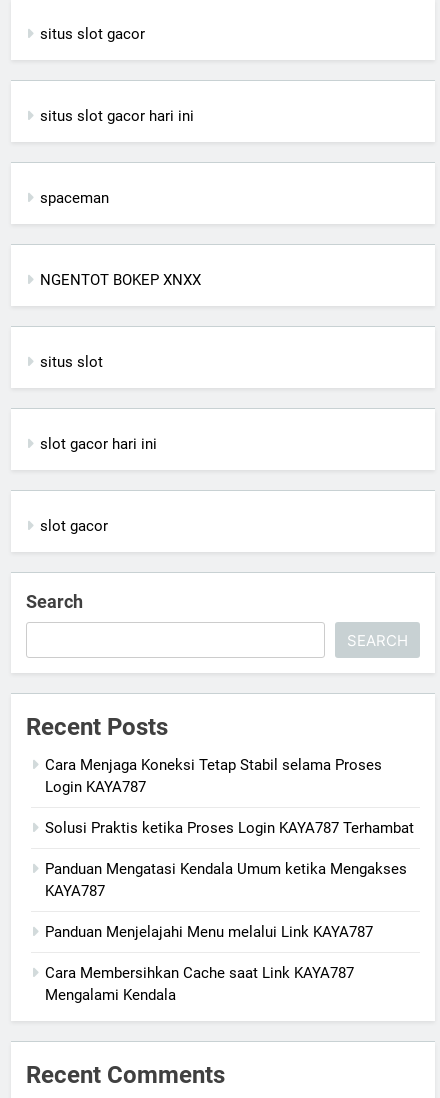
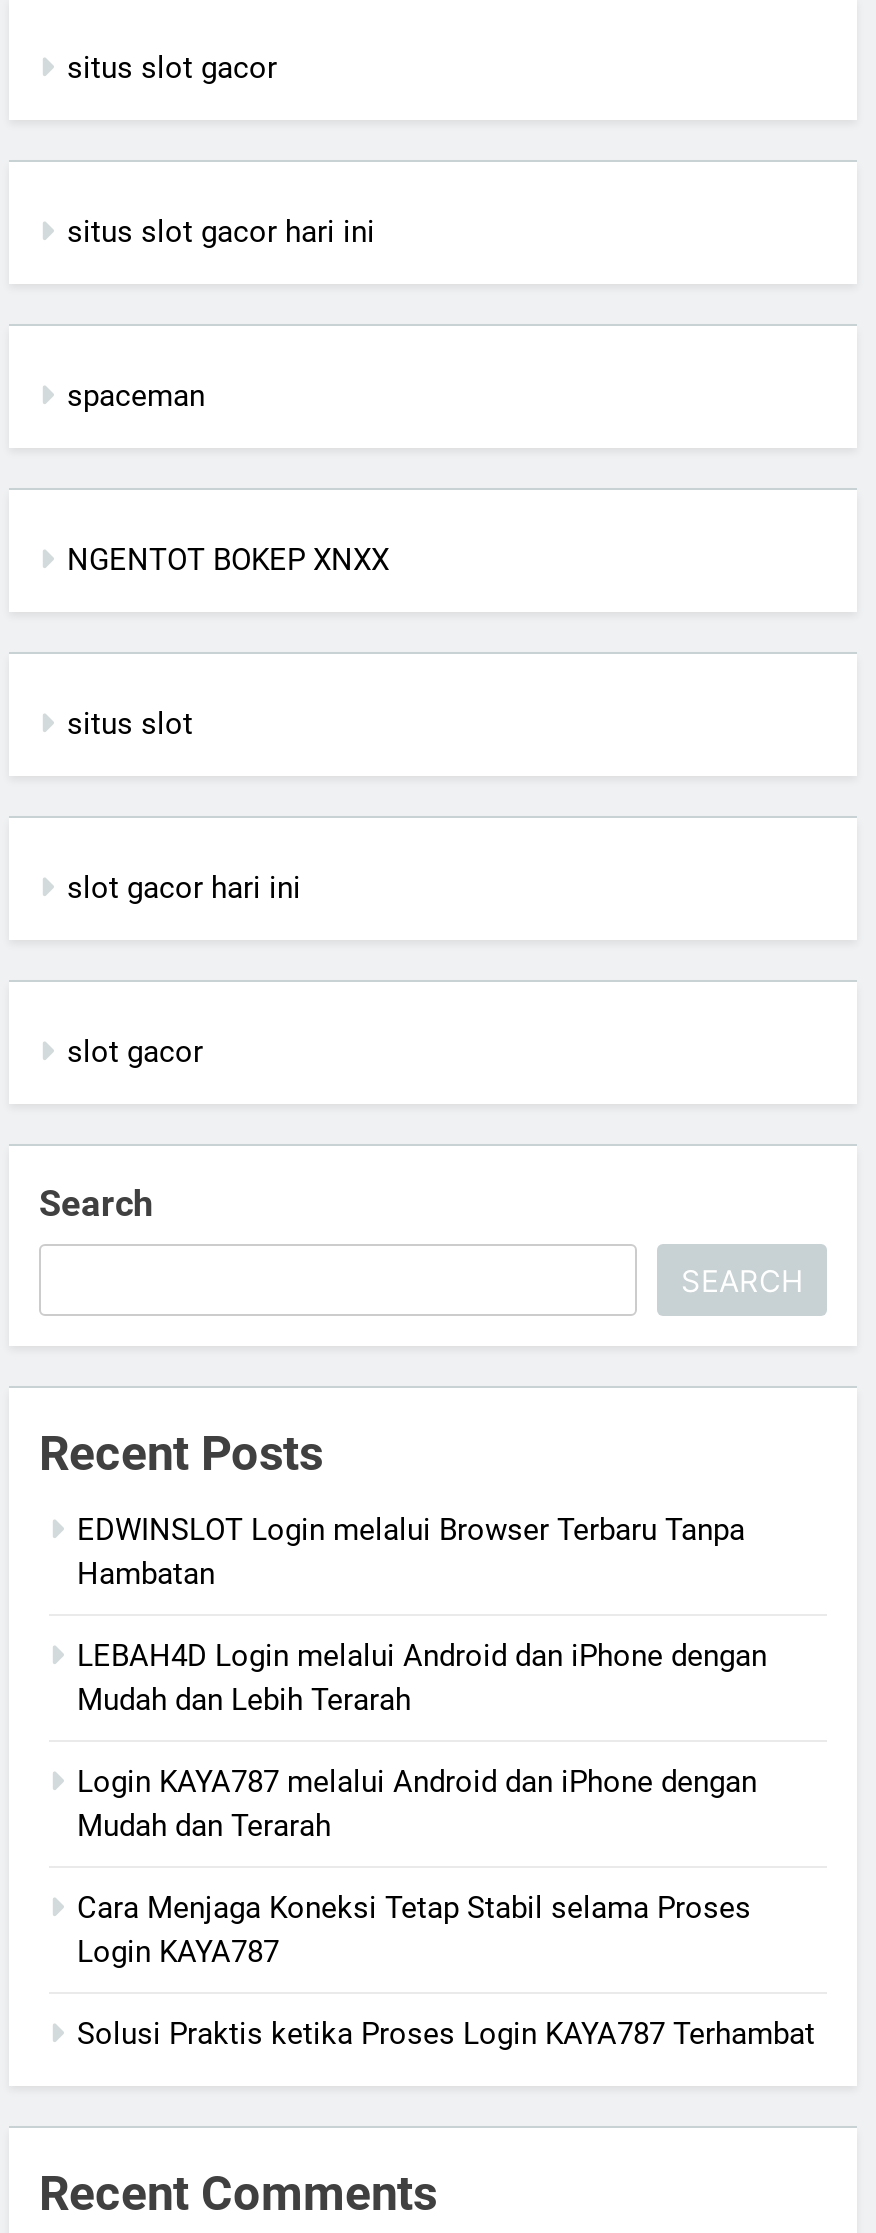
+ EDWINSLOT Login melalui Browser Terbaru Tanpa
+ Hambatan
+ LEBAH4D Login melalui Android dan iPhone dengan
+ Mudah dan Lebih Terarah
+ Login KAYA787 melalui Android dan iPhone dengan
+ Mudah dan Terarah

moved down: Cara Menjaga Koneksi Tetap Stabil selama Proses | Login KAYA787 | Solusi Praktis ketika Proses Login KAYA787 Terhambat

- Panduan Mengatasi Kendala Umum ketika Mengakses
- KAYA787
- Panduan Menjelajahi Menu melalui Link KAYA787
- Cara Membersihkan Cache saat Link KAYA787
- Mengalami Kendala
